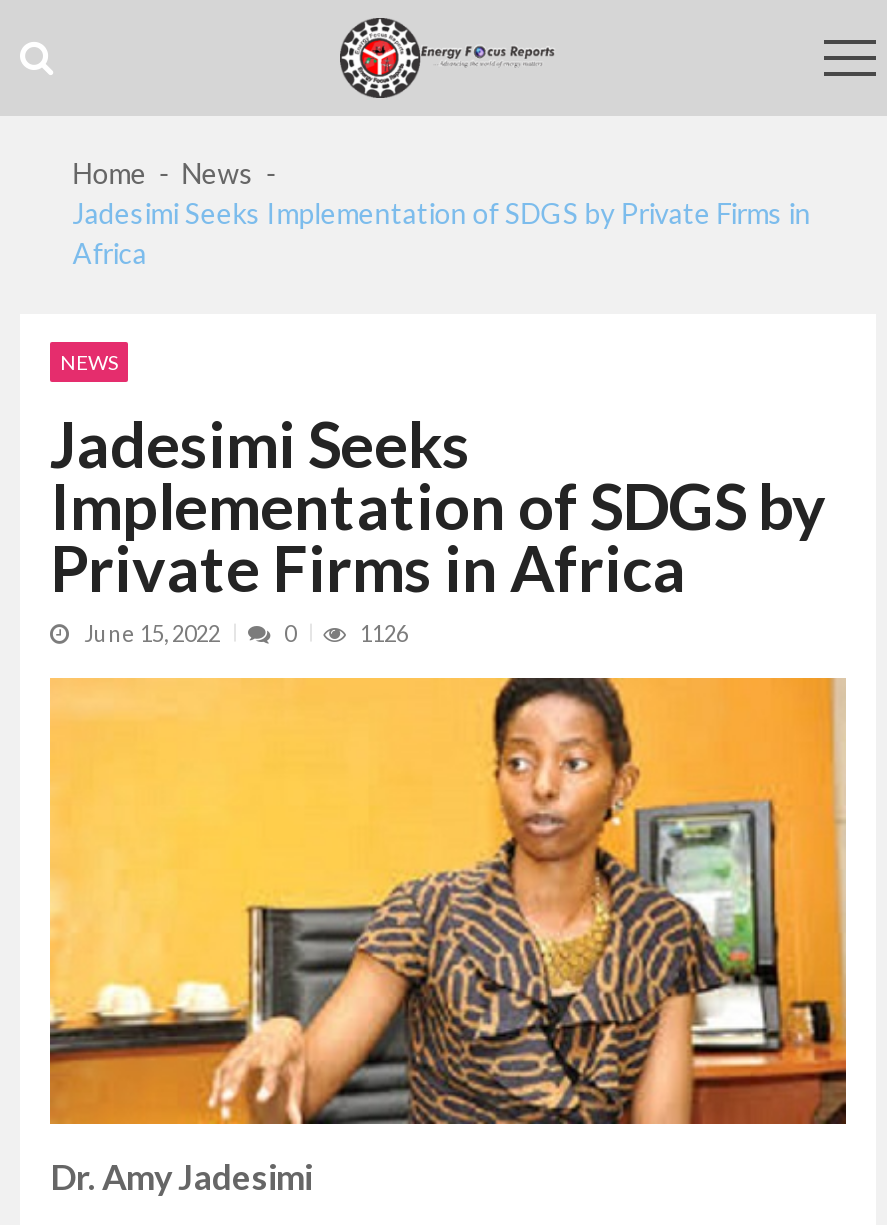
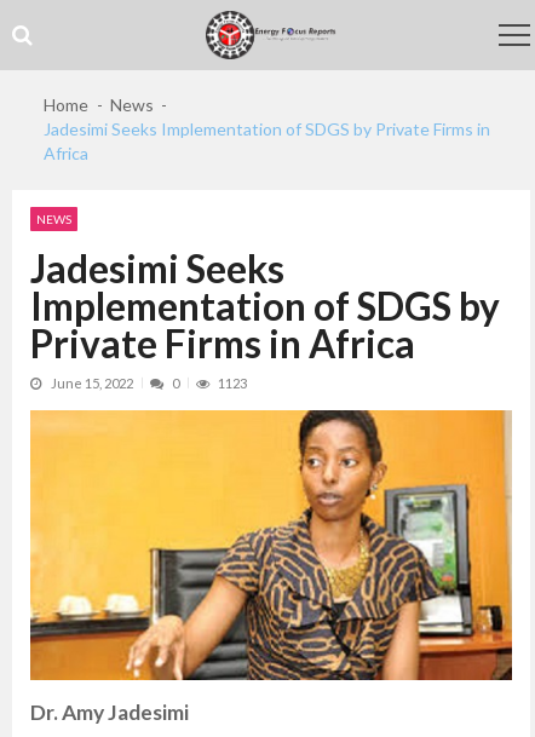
- 1126
+ 1123
